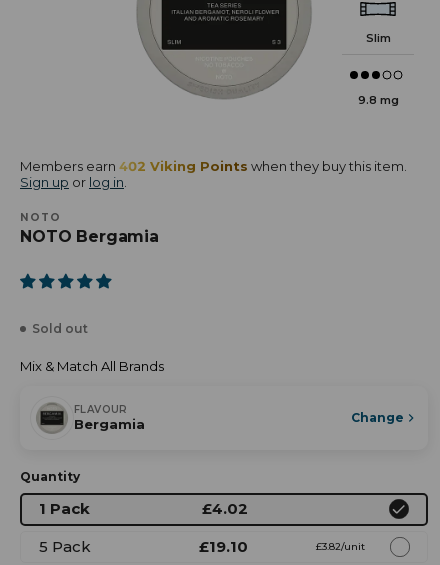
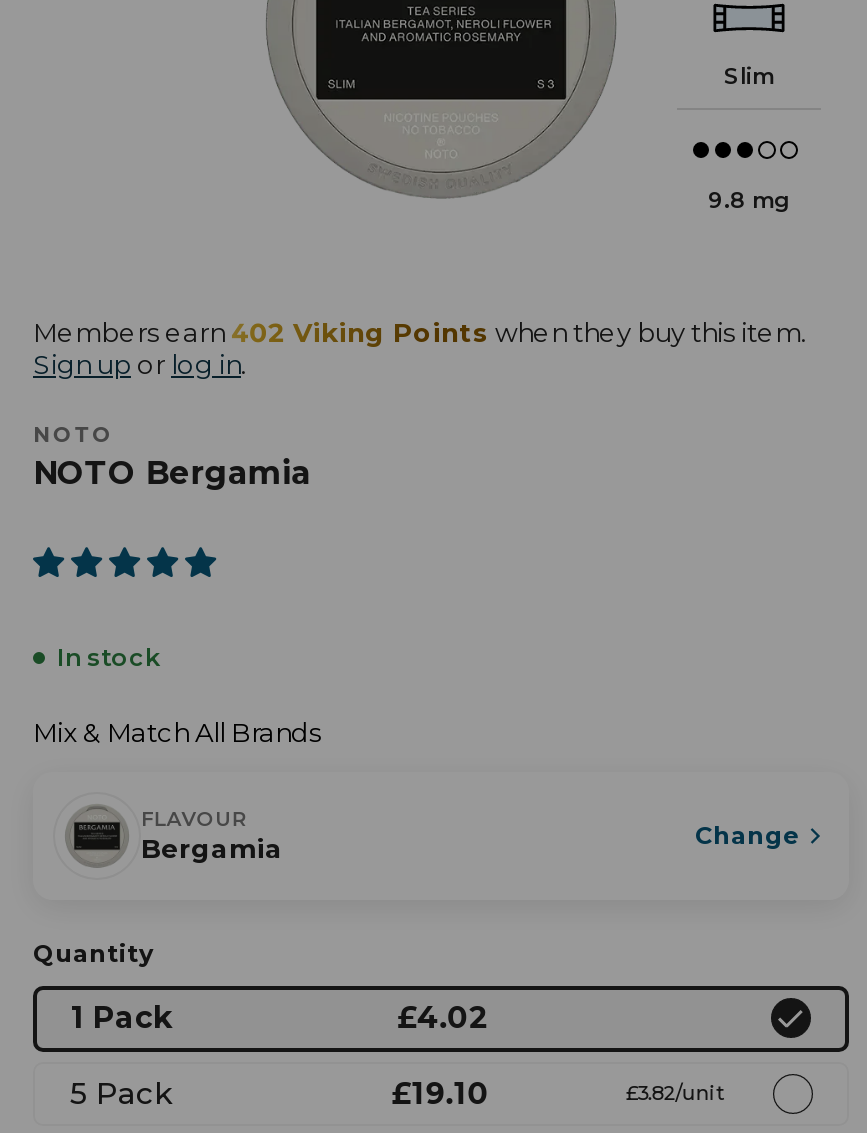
- Sold out
+ In stock
